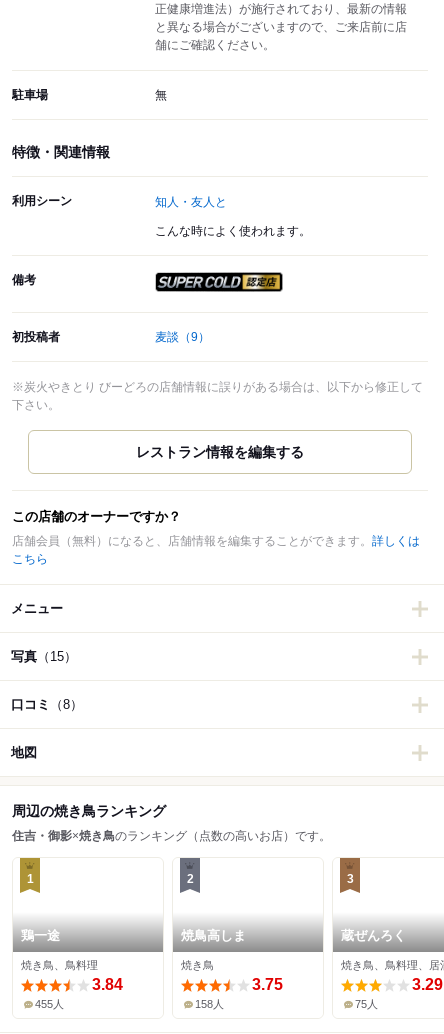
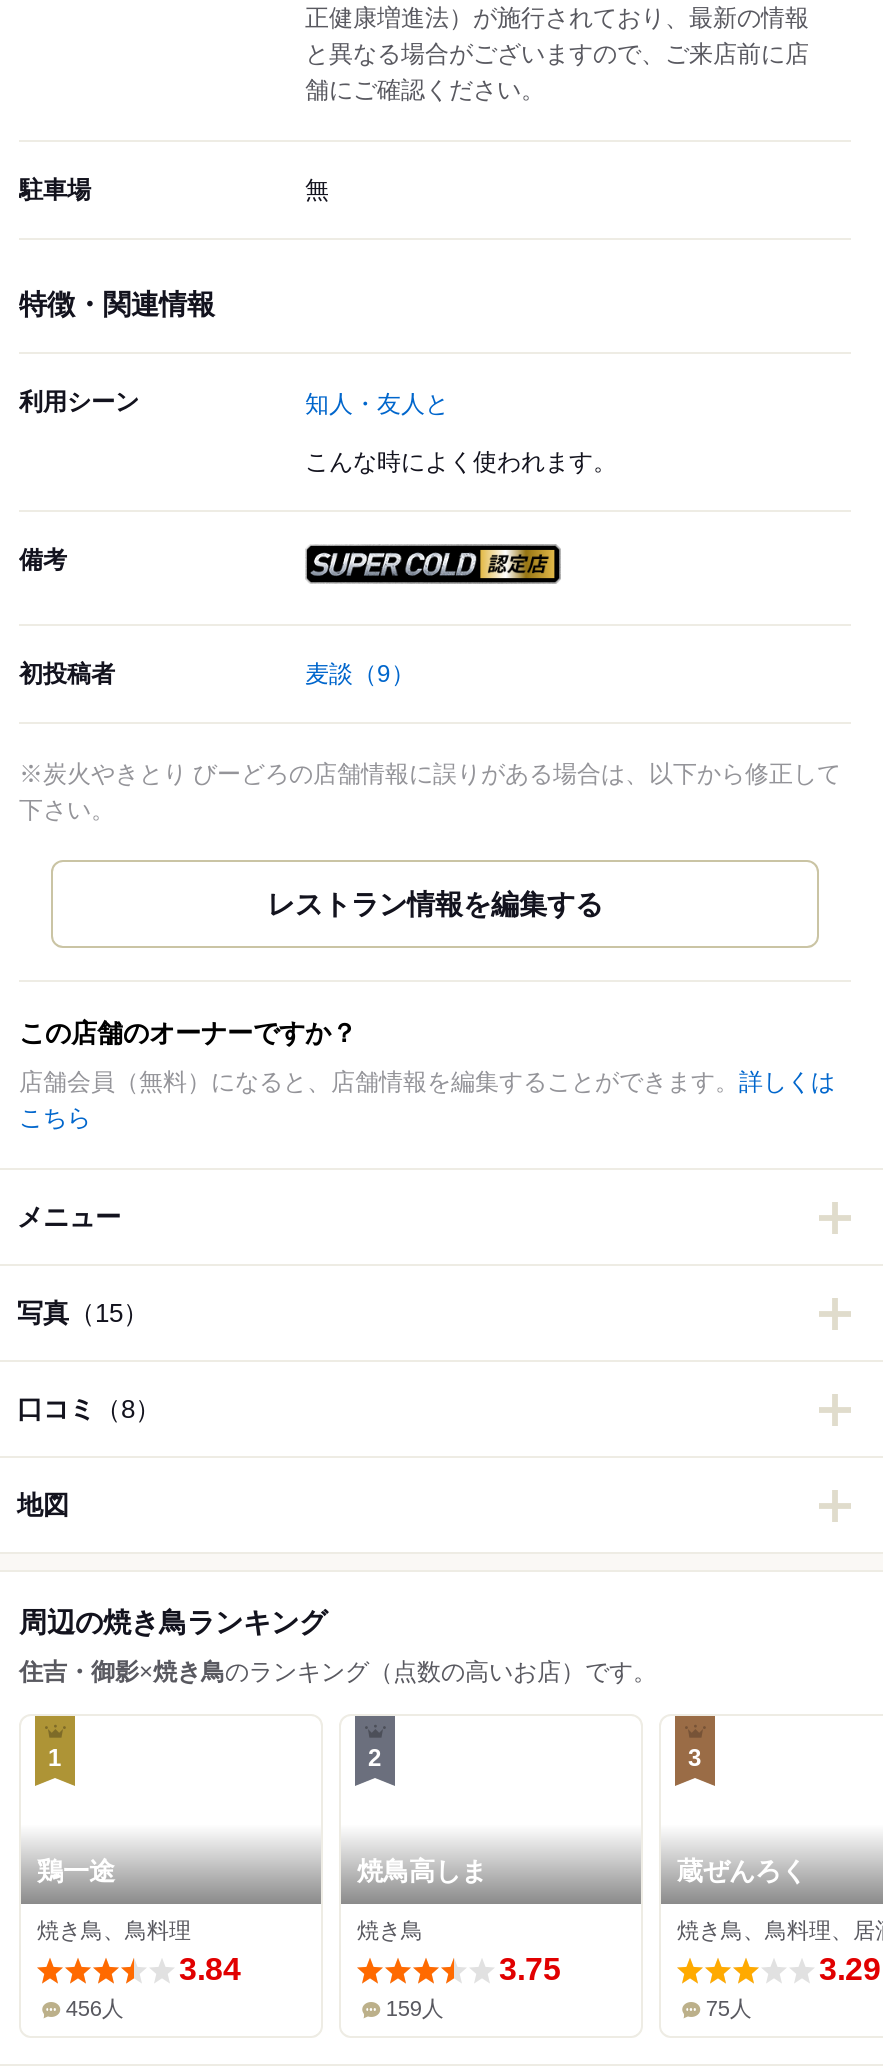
- 455人
+ 456人

- 158人
+ 159人
